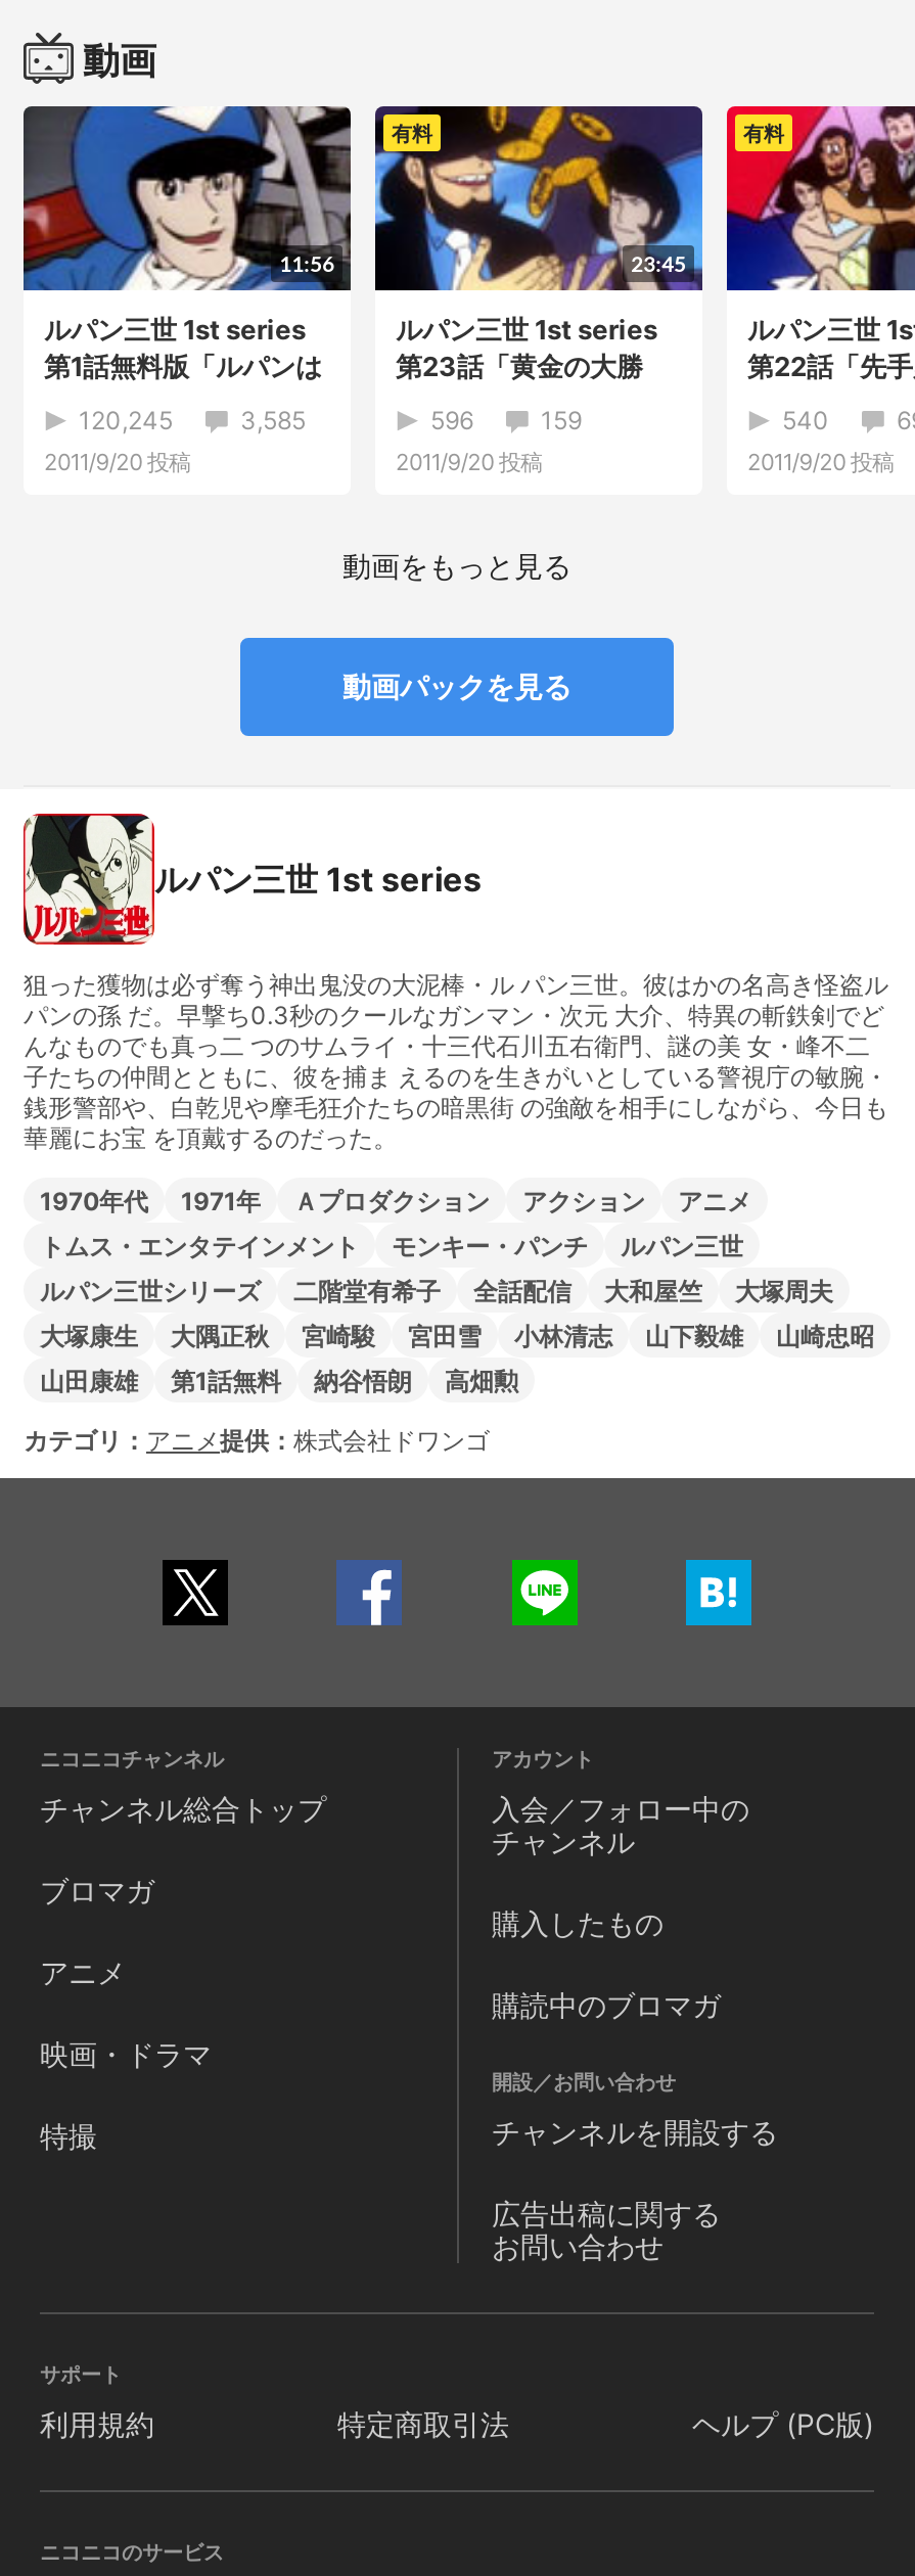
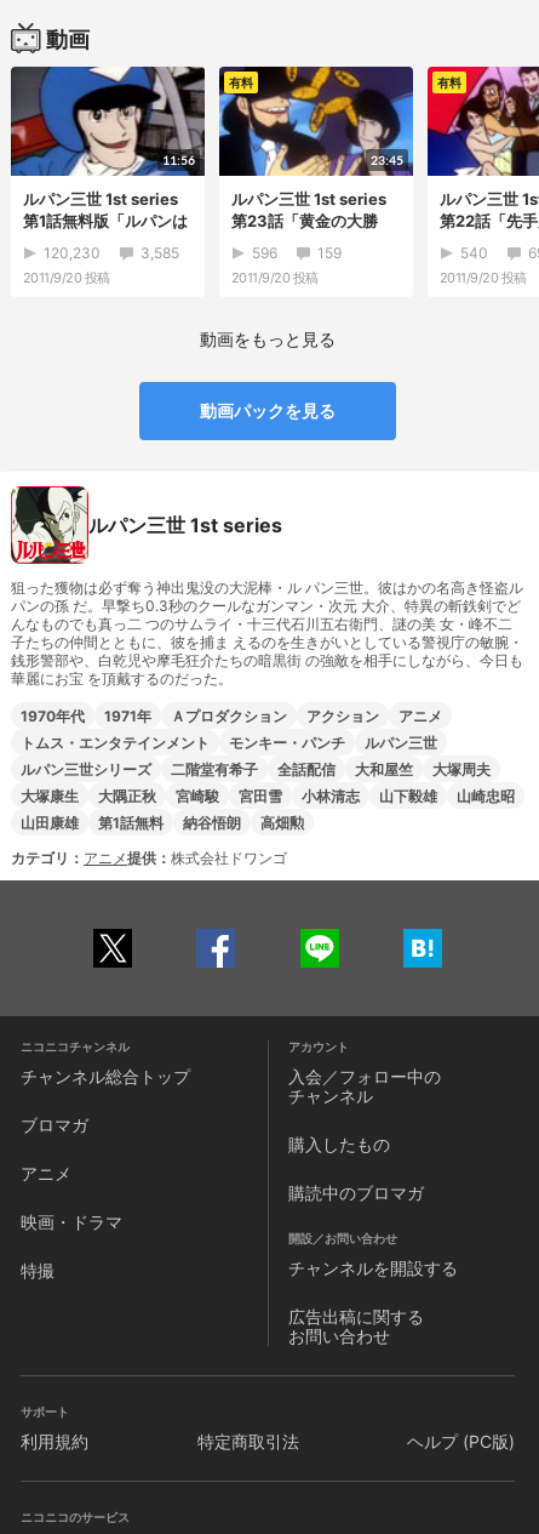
- 120,245
+ 120,230
